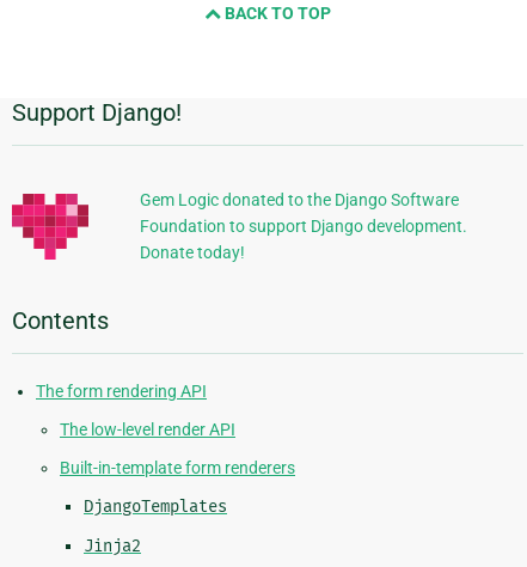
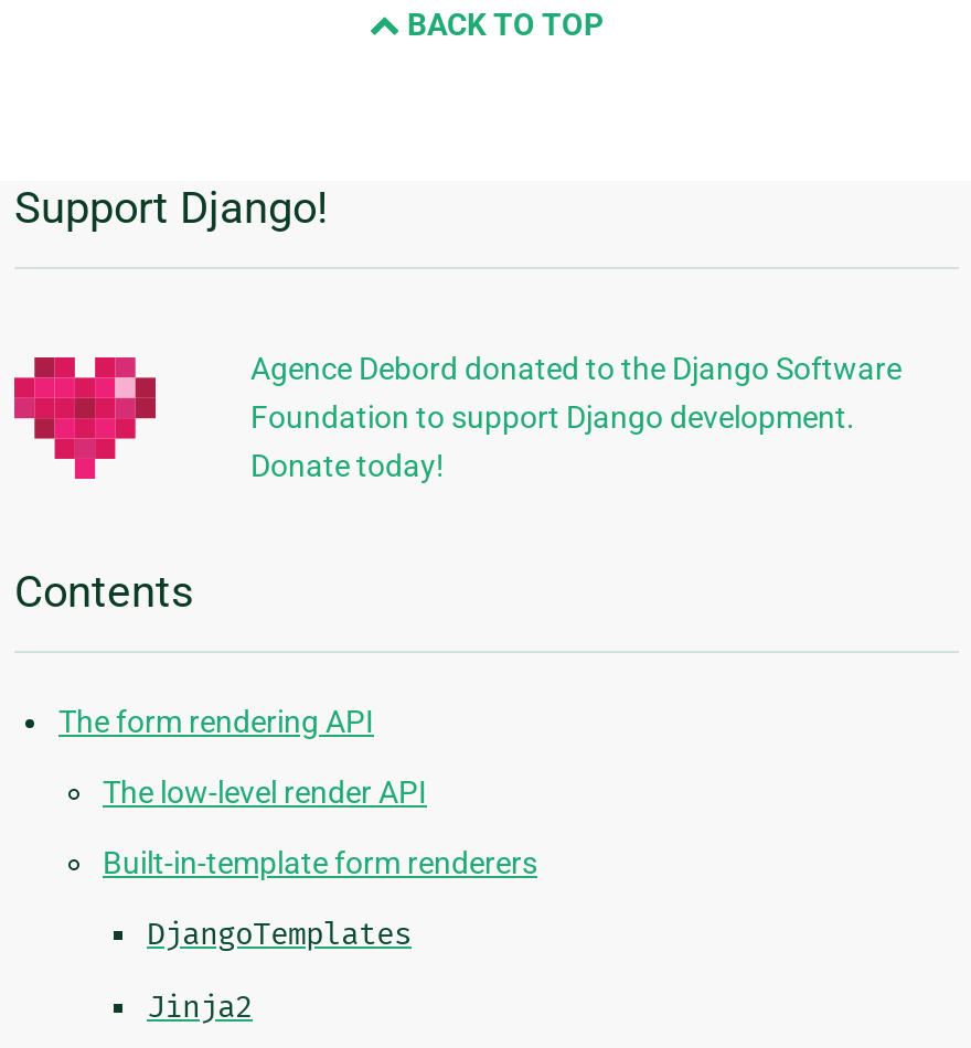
- Gem Logic donated to the Django Software
+ Agence Debord donated to the Django Software
